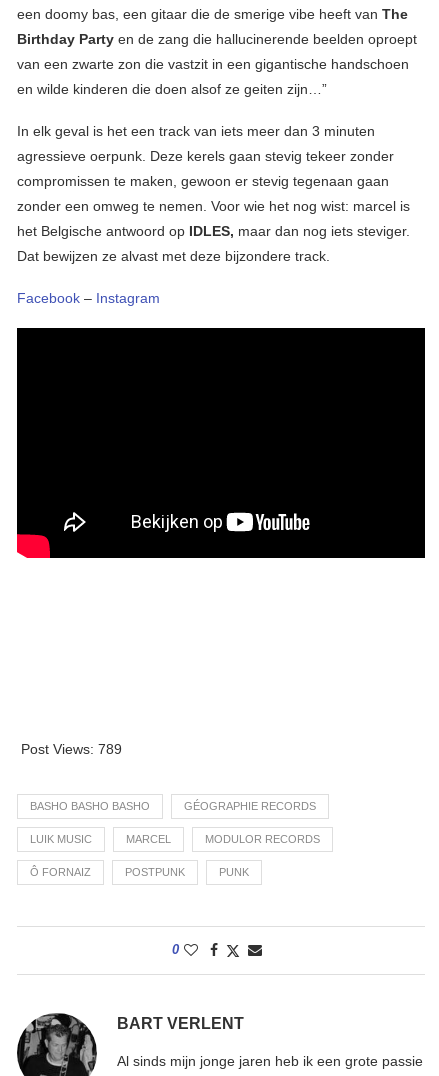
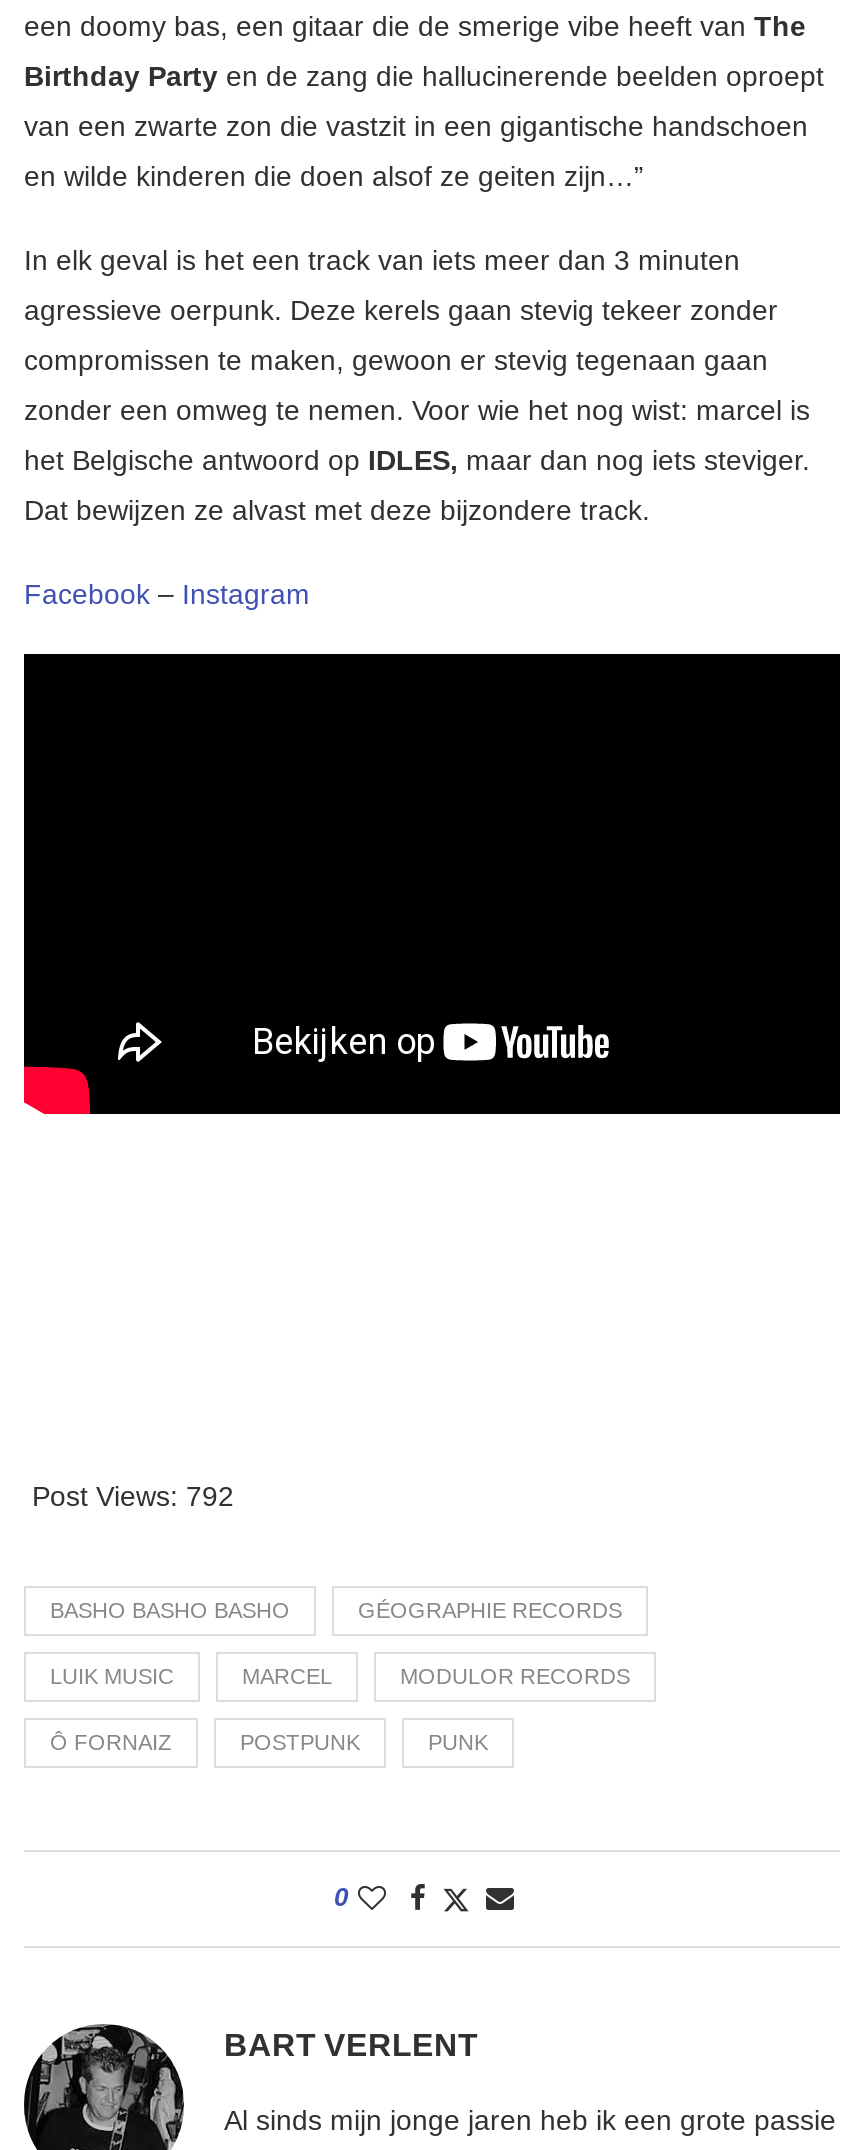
- Post Views: 789
+ Post Views: 792
